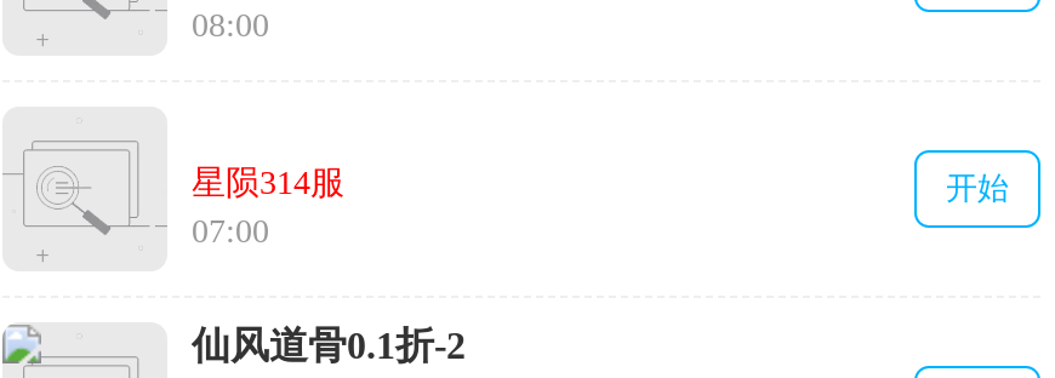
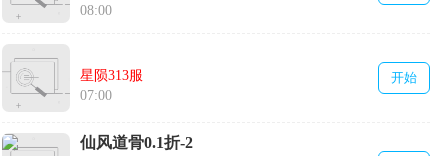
- 星陨314服
+ 星陨313服
